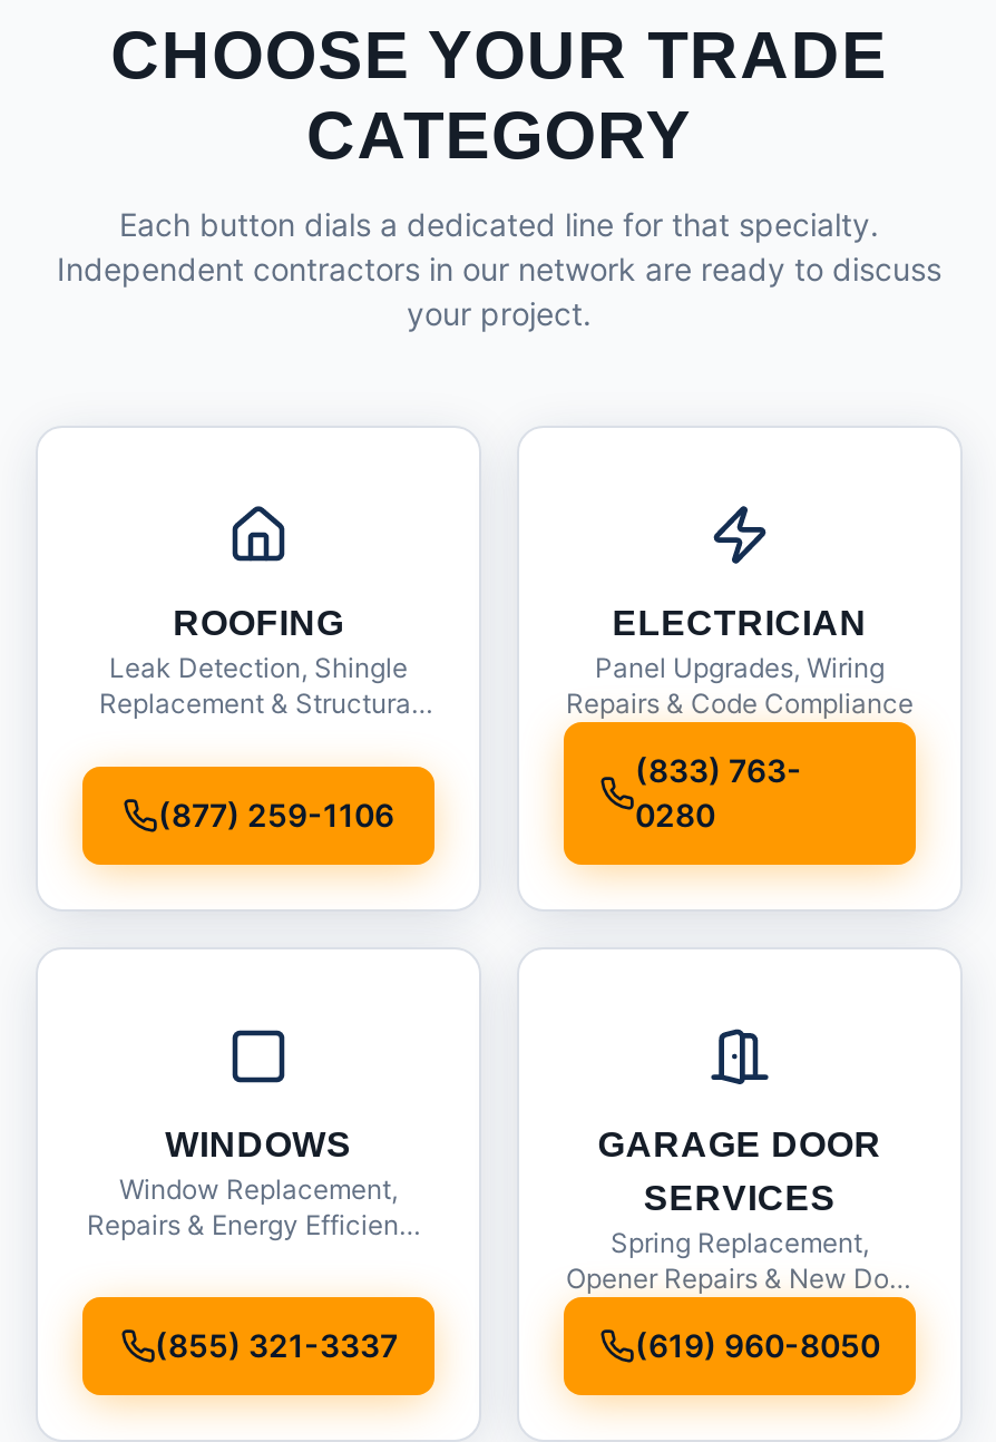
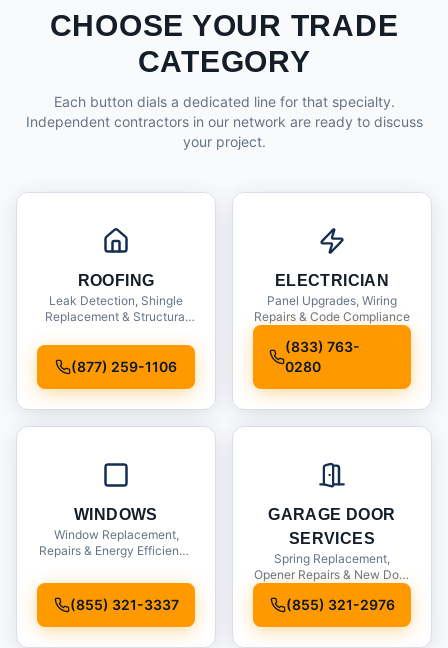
- (619) 960-8050
+ (855) 321-2976
